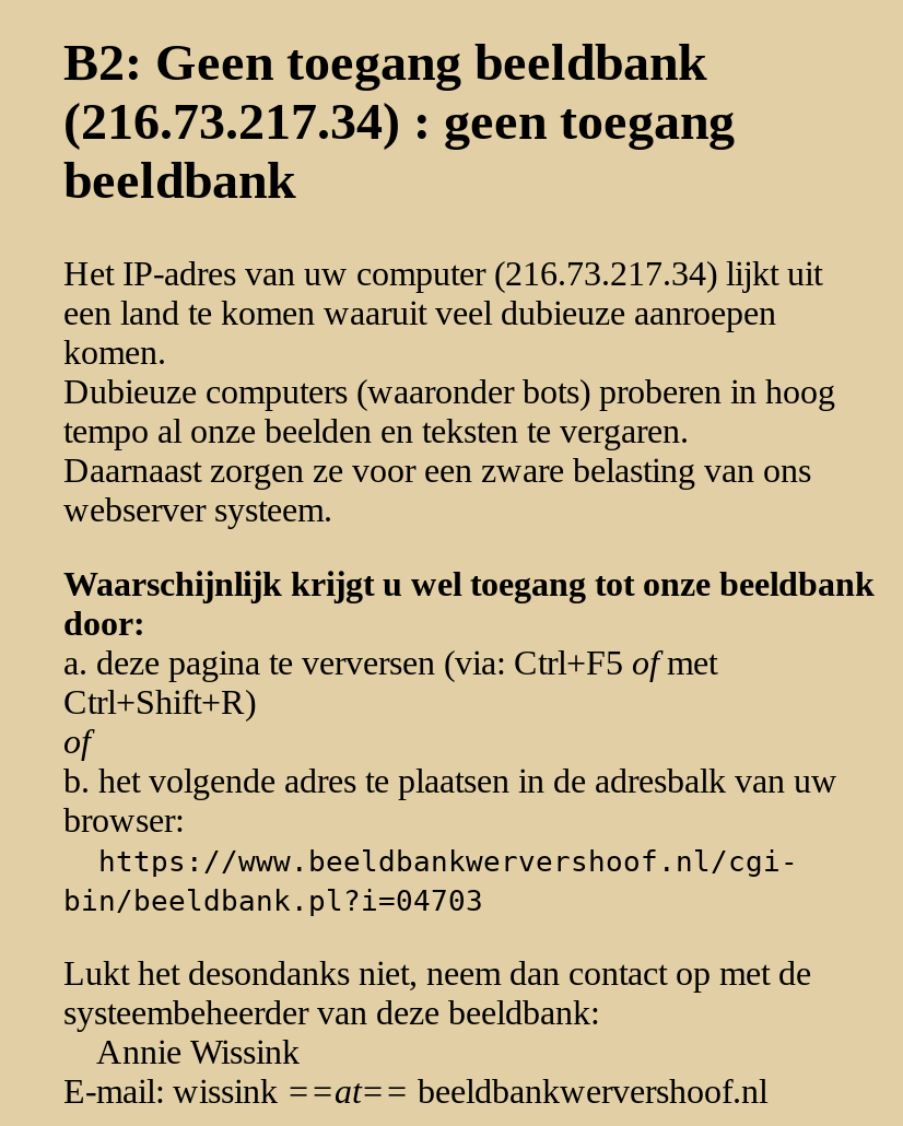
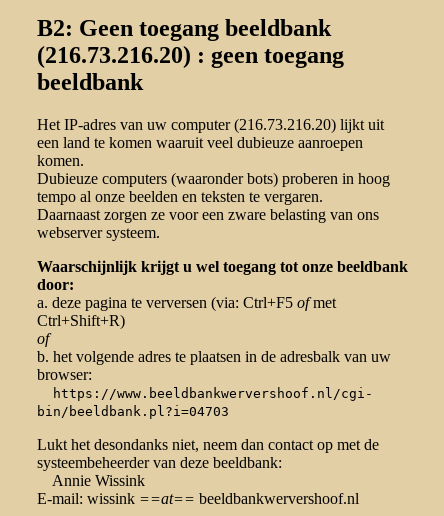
- (216.73.217.34) : geen toegang
+ (216.73.216.20) : geen toegang

- Het IP-adres van uw computer (216.73.217.34) lijkt uit
+ Het IP-adres van uw computer (216.73.216.20) lijkt uit
